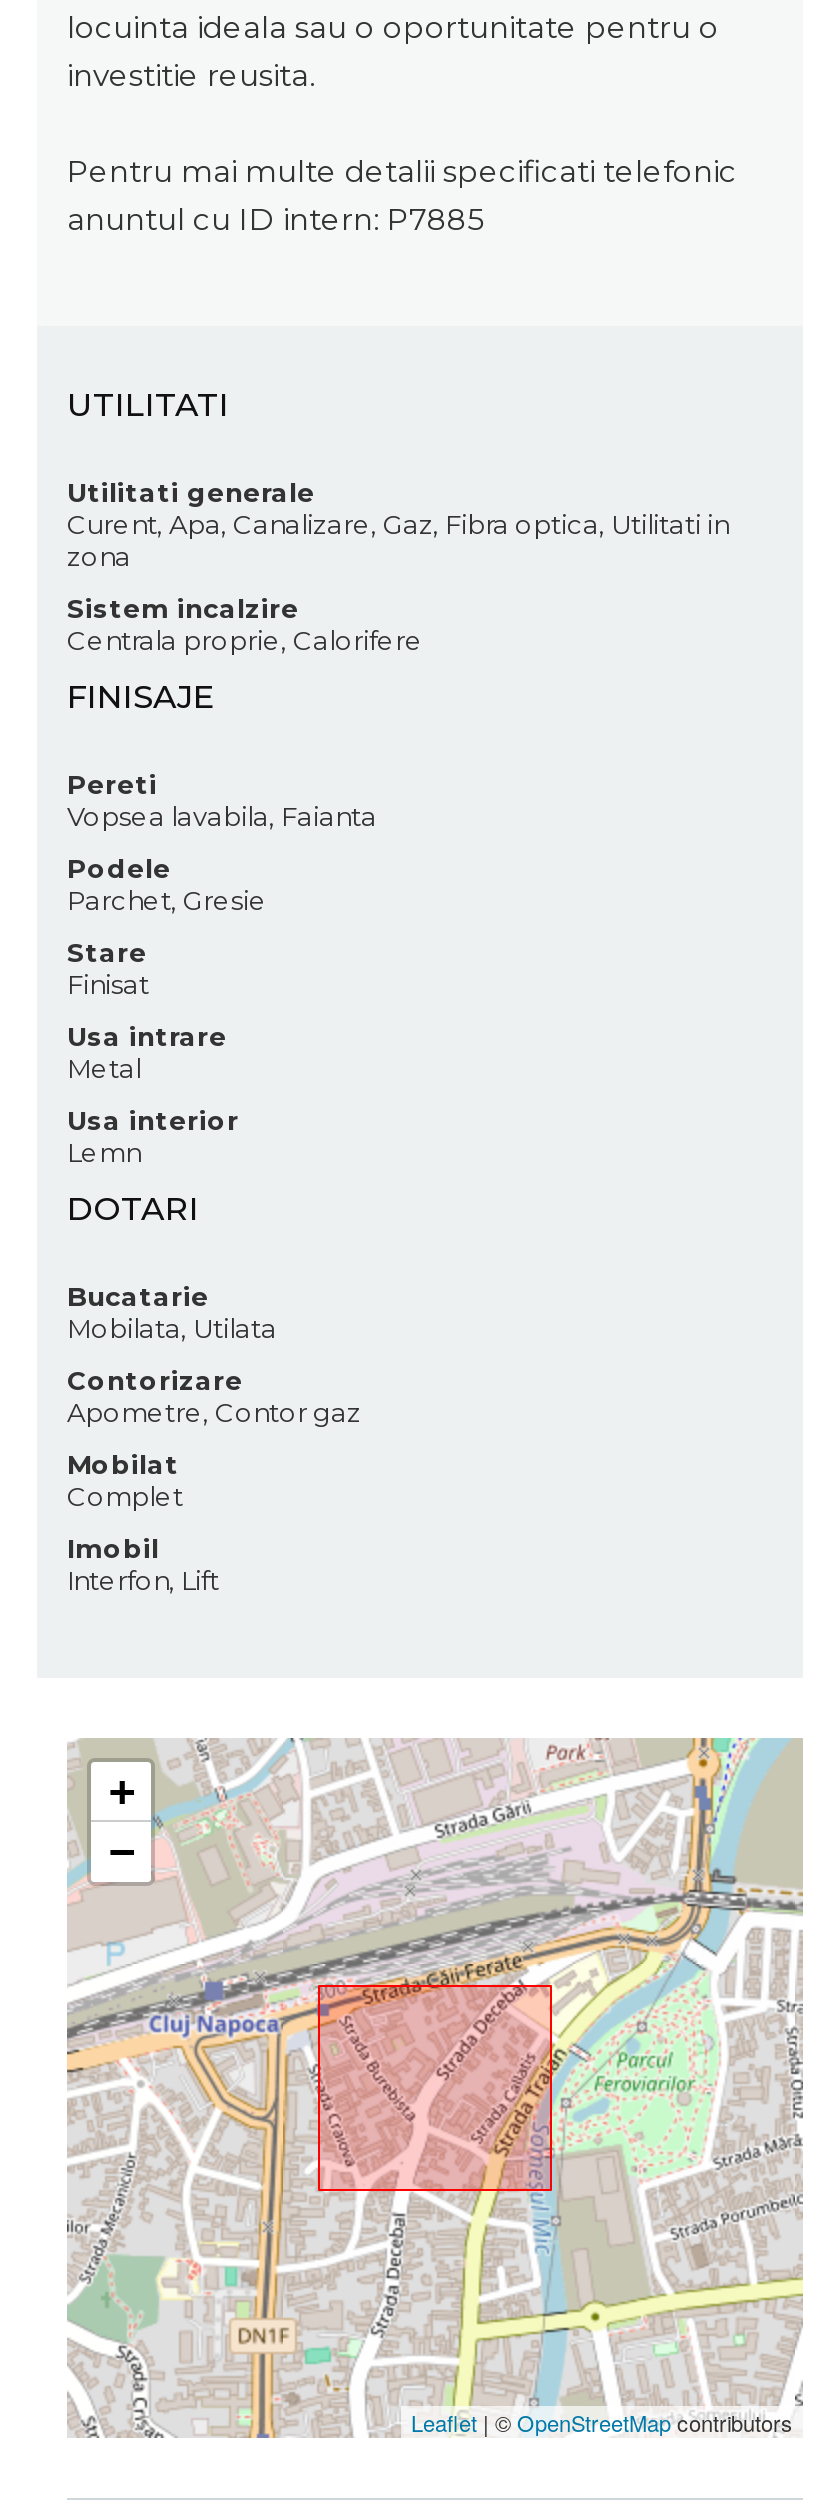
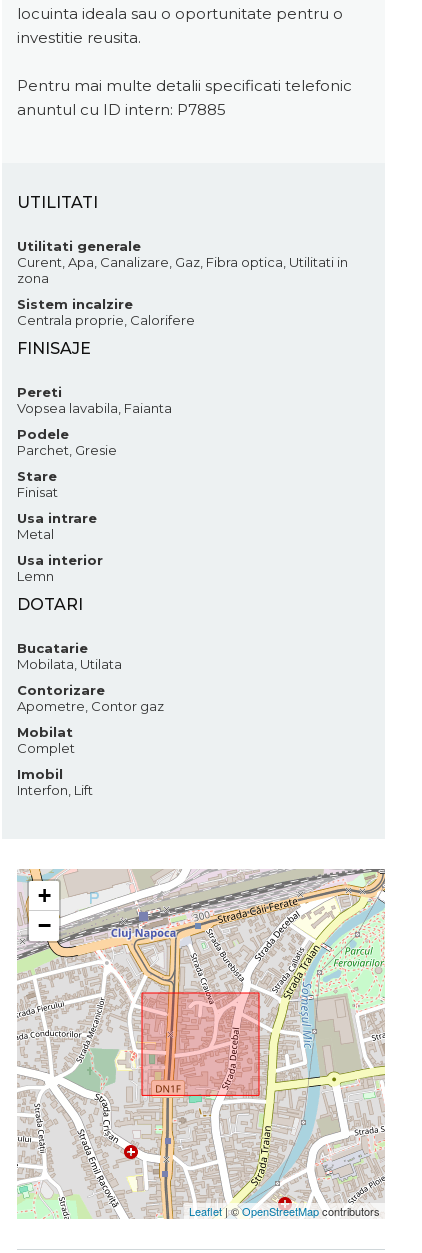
- [image]
+ [image]
